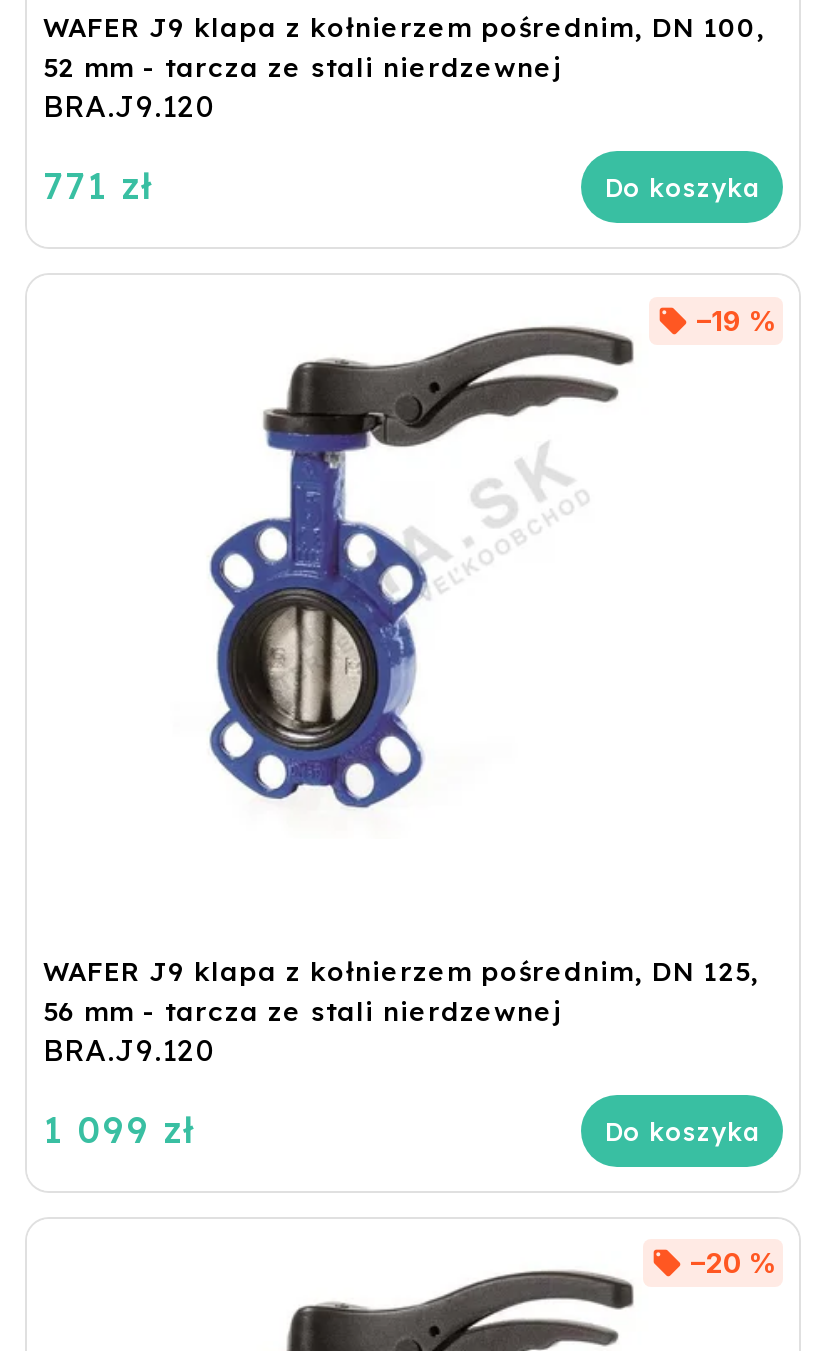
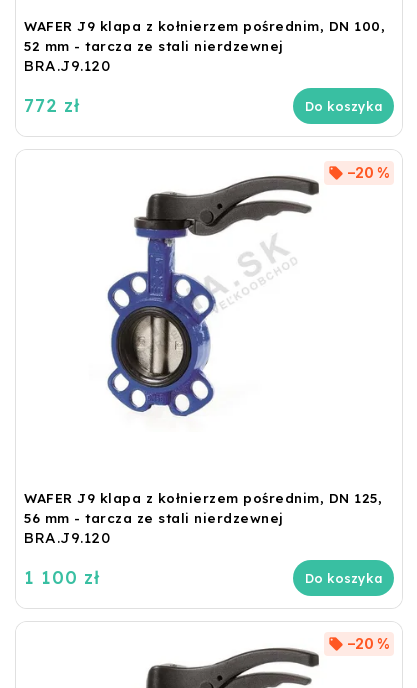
- 771 zł
+ 772 zł

- –19 %
+ –20 %

- 1 099 zł
+ 1 100 zł
